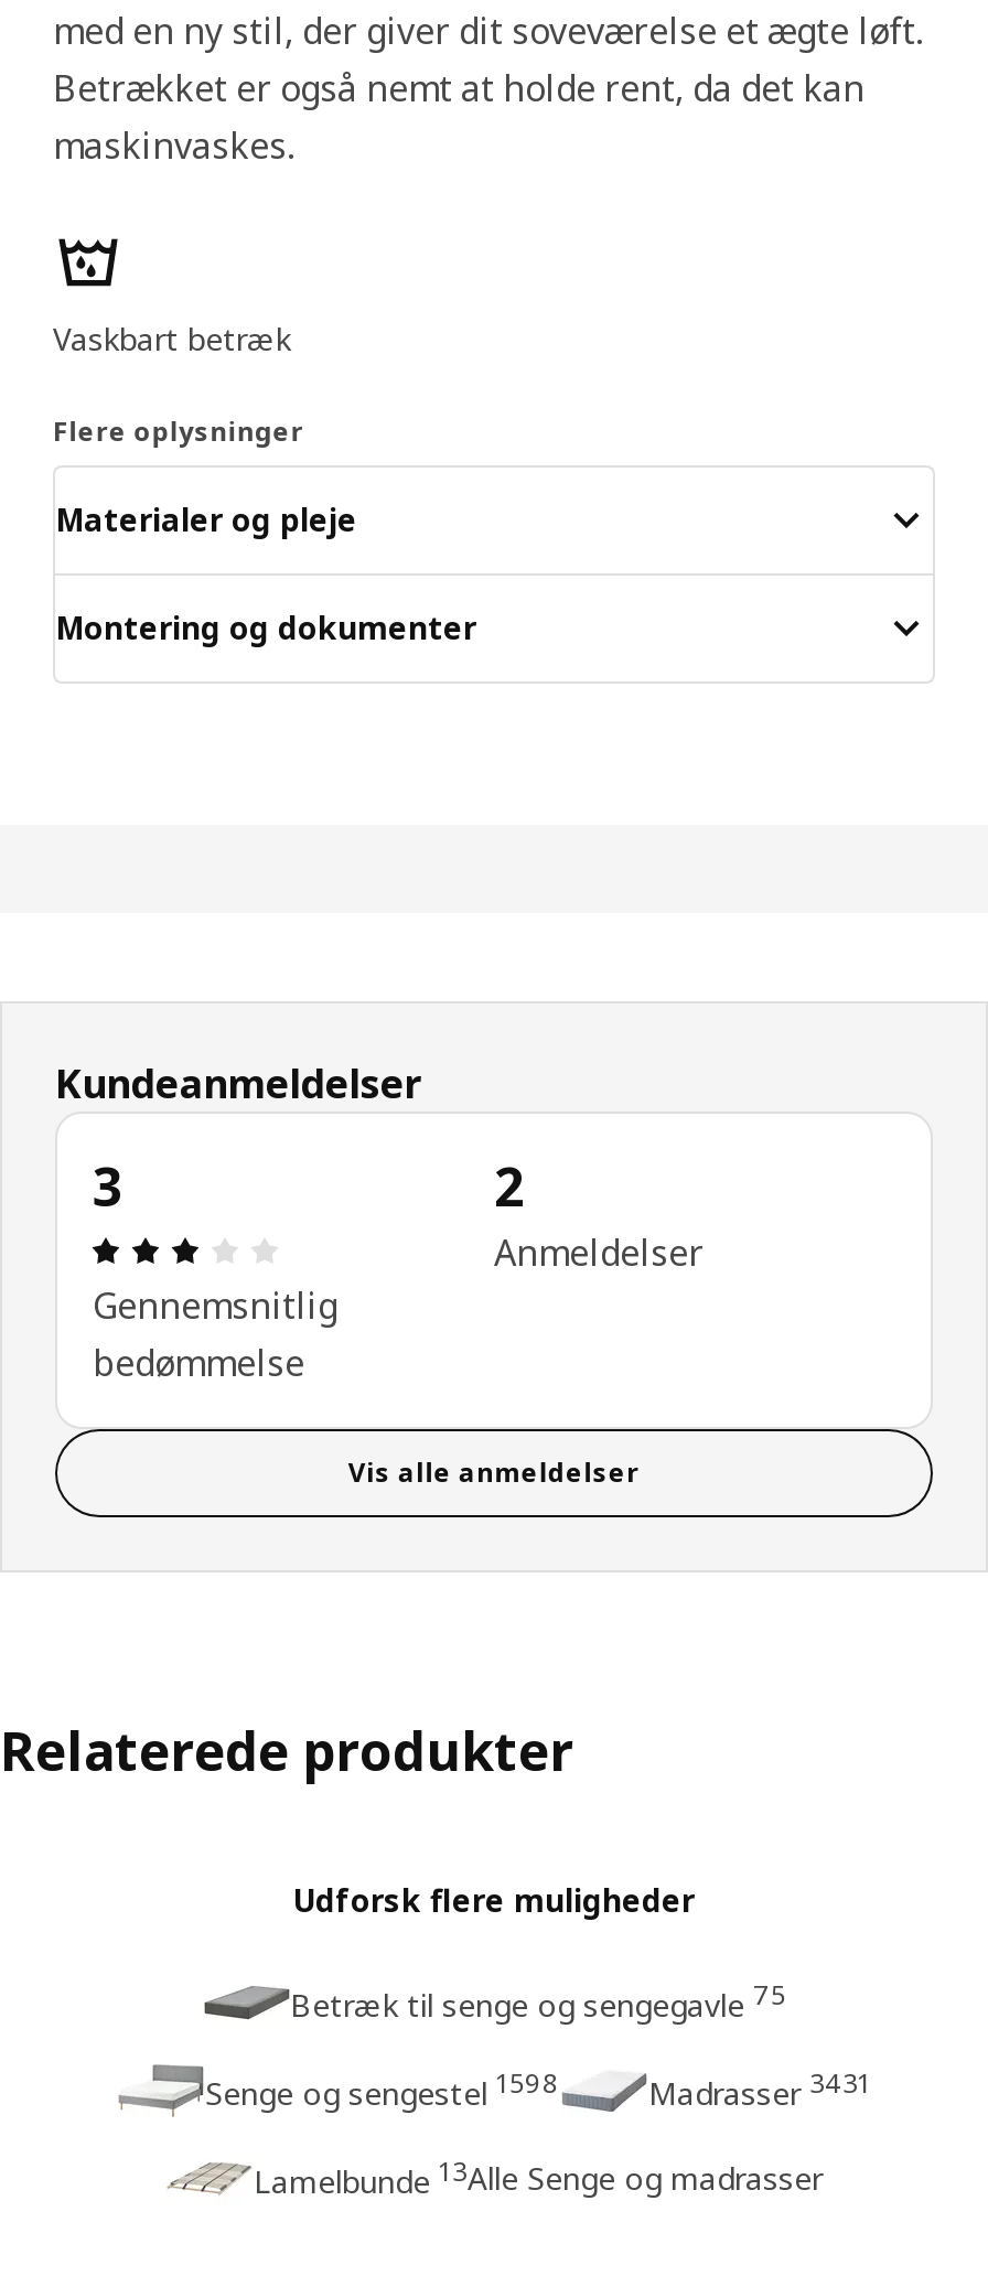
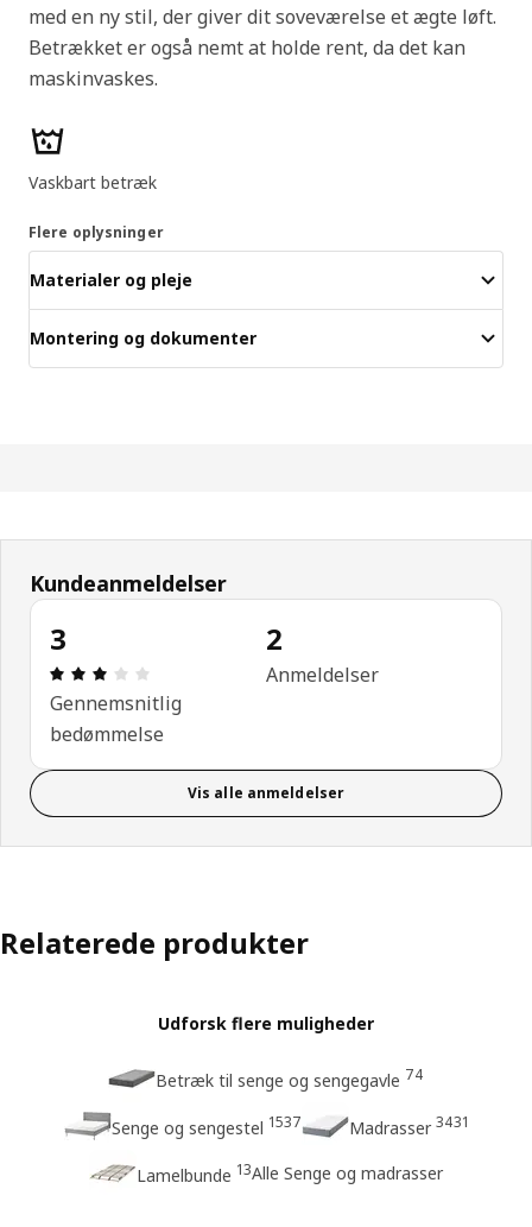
- Betræk til senge og sengegavle 75
+ Betræk til senge og sengegavle 74

- Senge og sengestel 1598
+ Senge og sengestel 1537
